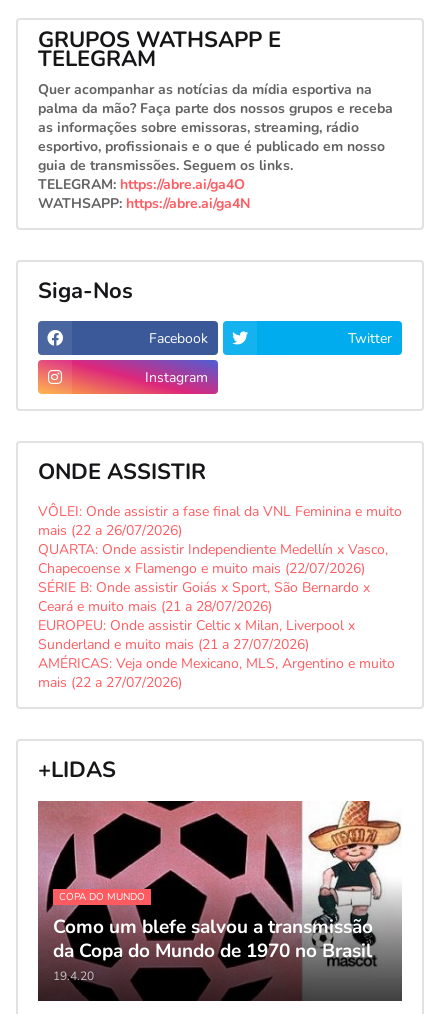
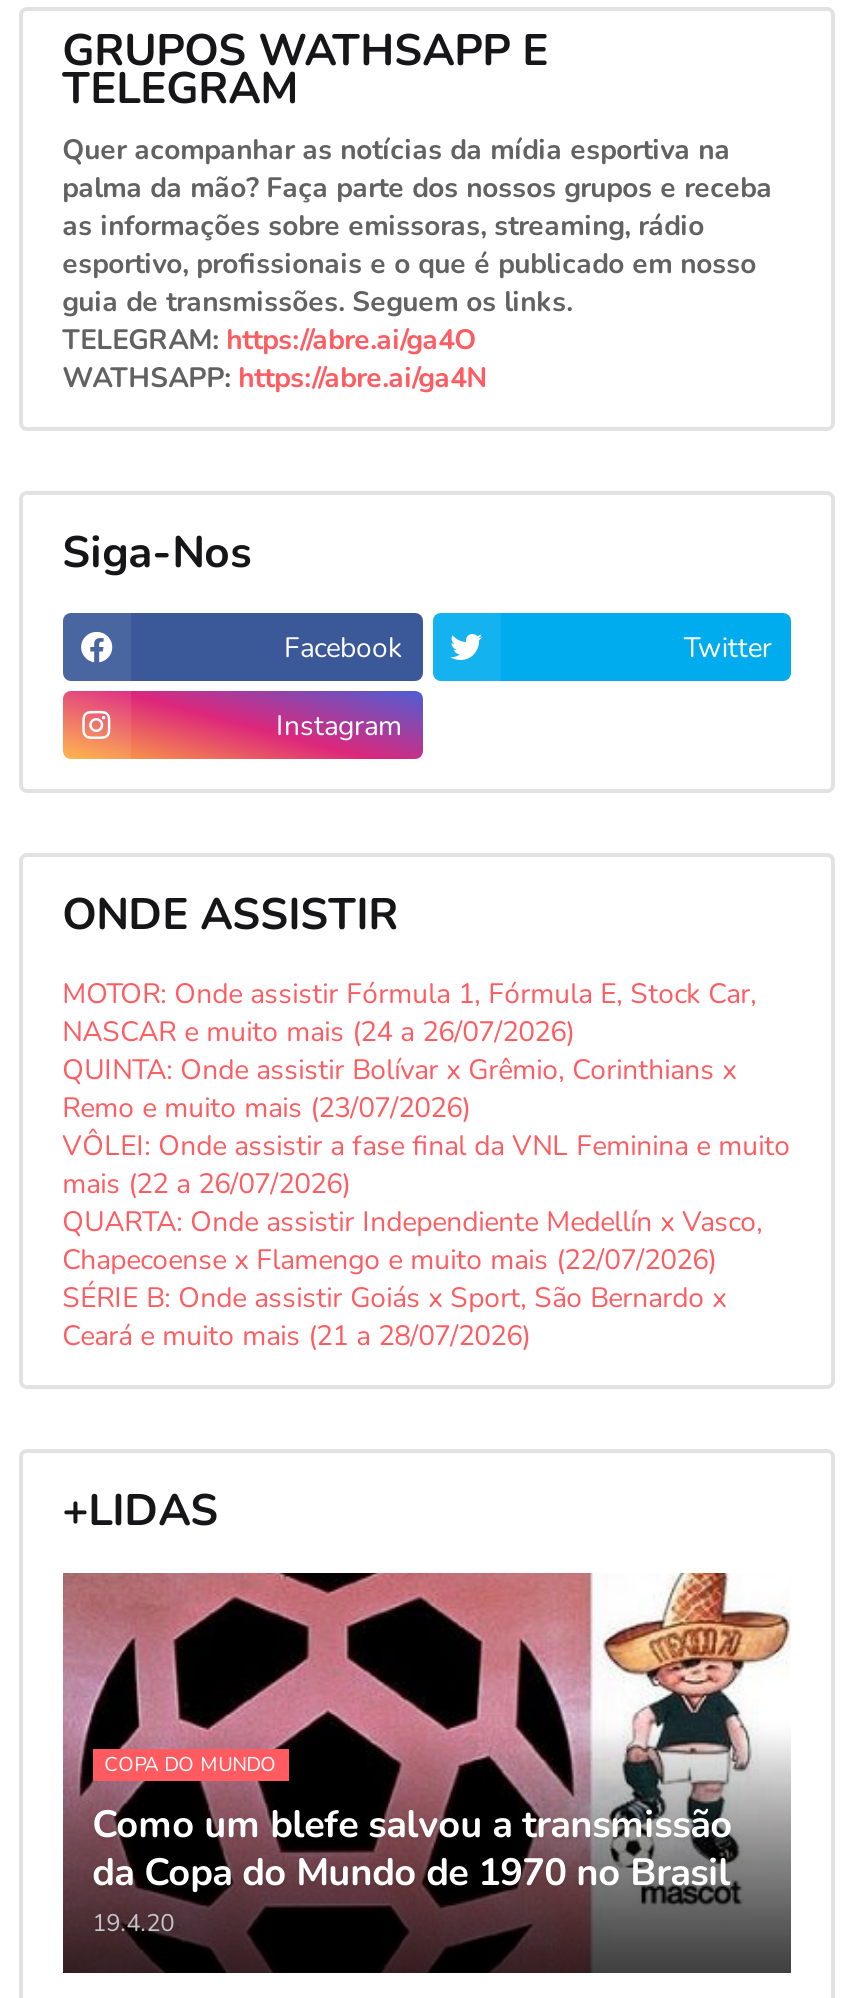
+ MOTOR: Onde assistir Fórmula 1, Fórmula E, Stock Car,
+ NASCAR e muito mais (24 a 26/07/2026)
+ QUINTA: Onde assistir Bolívar x Grêmio, Corinthians x
+ Remo e muito mais (23/07/2026)

moved down: VÔLEI: Onde assistir a fase final da VNL Feminina e muito | mais (22 a 26/07/2026) | QUARTA: Onde assistir Independiente Medellín x Vasco, | Chapecoense x Flamengo e muito mais (22/07/2026) | SÉRIE B: Onde assistir Goiás x Sport, São Bernardo x | Ceará e muito mais (21 a 28/07/2026)

- EUROPEU: Onde assistir Celtic x Milan, Liverpool x
- Sunderland e muito mais (21 a 27/07/2026)
- AMÉRICAS: Veja onde Mexicano, MLS, Argentino e muito
- mais (22 a 27/07/2026)
